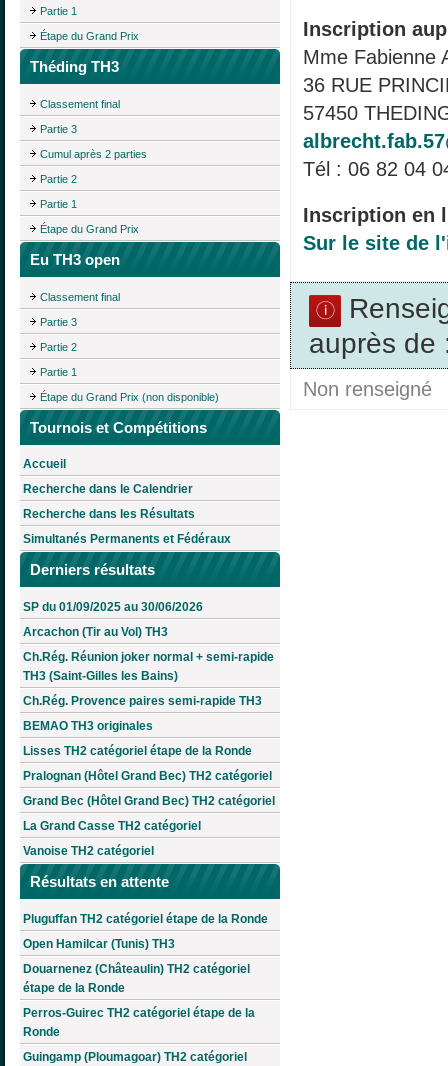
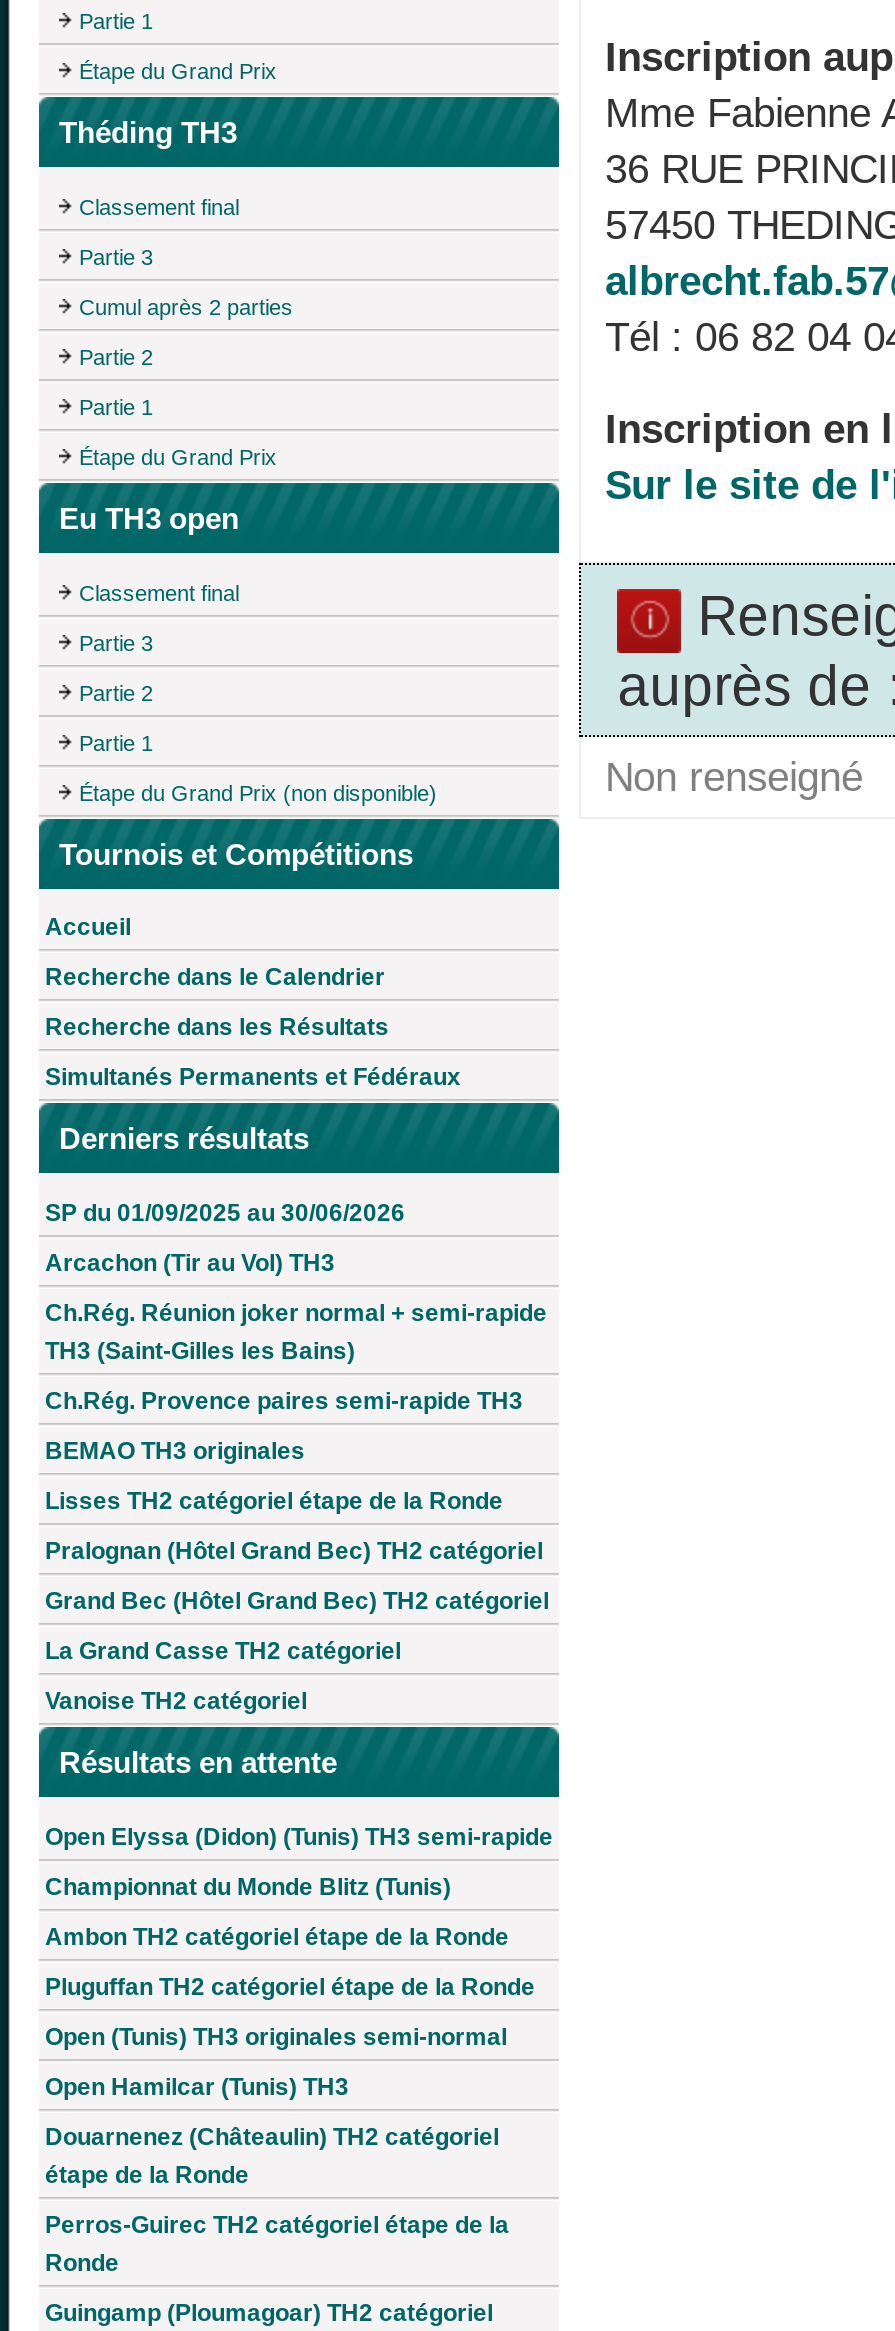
+ Open Elyssa (Didon) (Tunis) TH3 semi-rapide
+ Championnat du Monde Blitz (Tunis)
+ Ambon TH2 catégoriel étape de la Ronde

+ Open (Tunis) TH3 originales semi-normal
